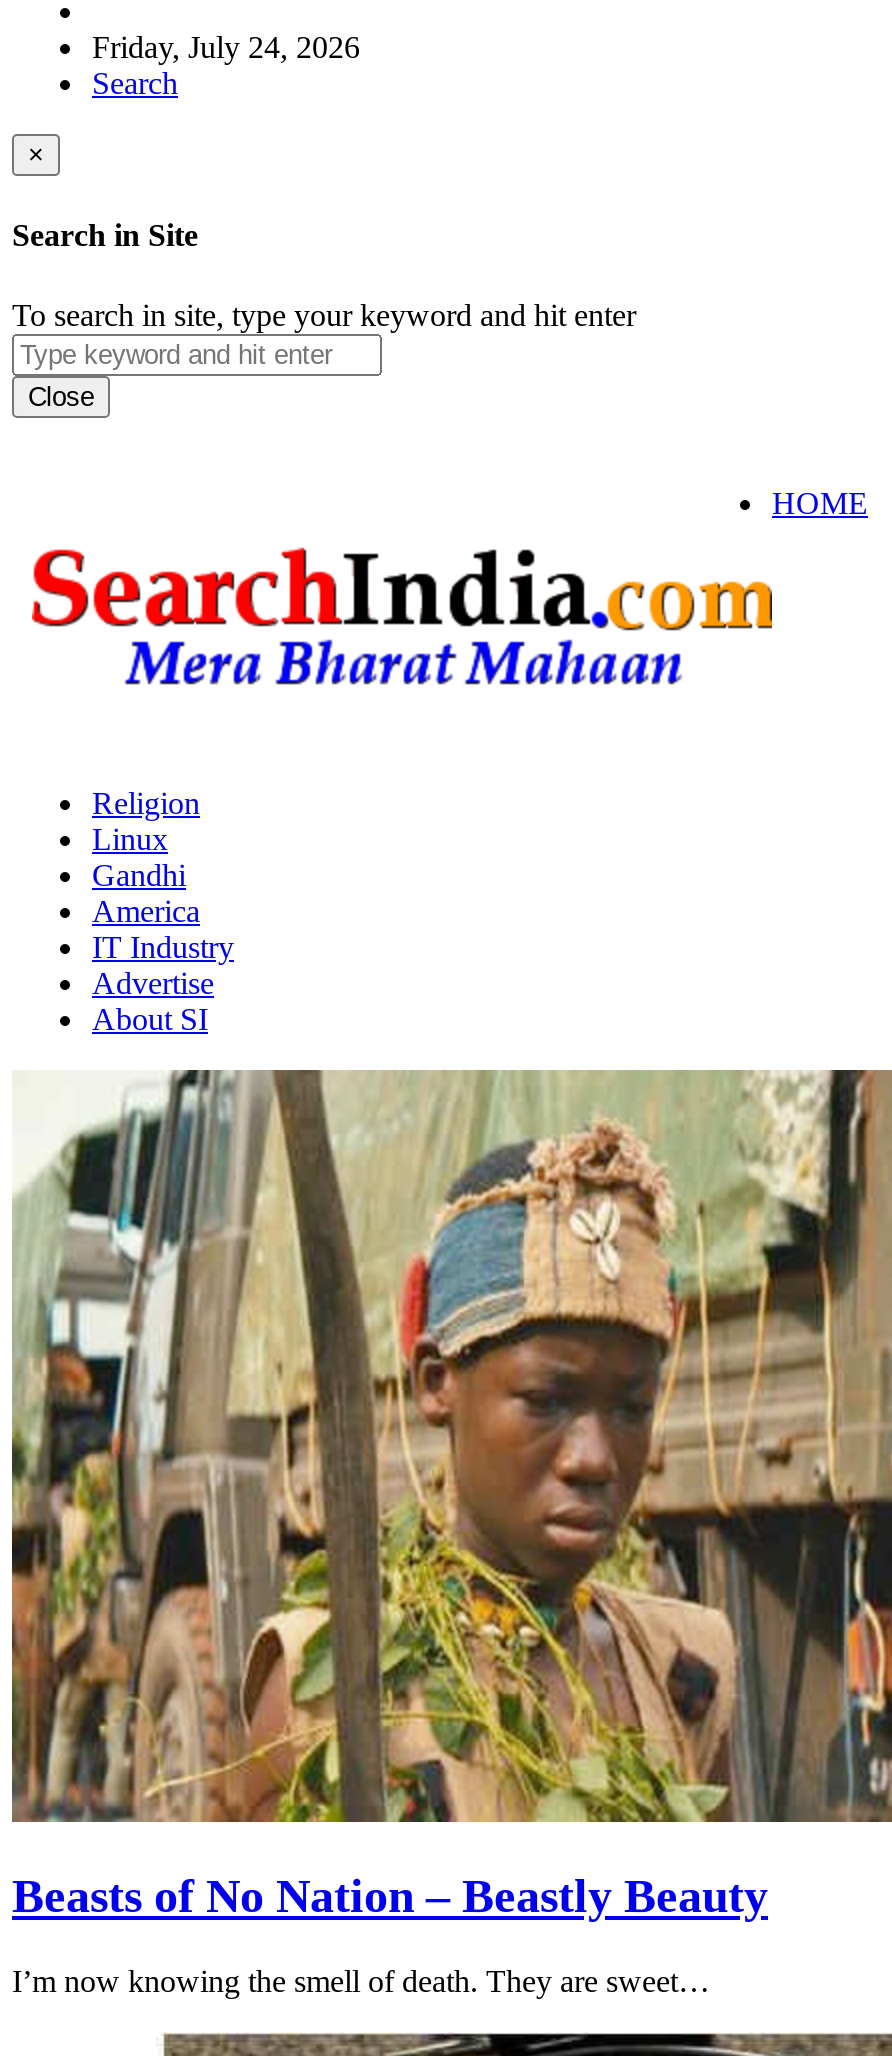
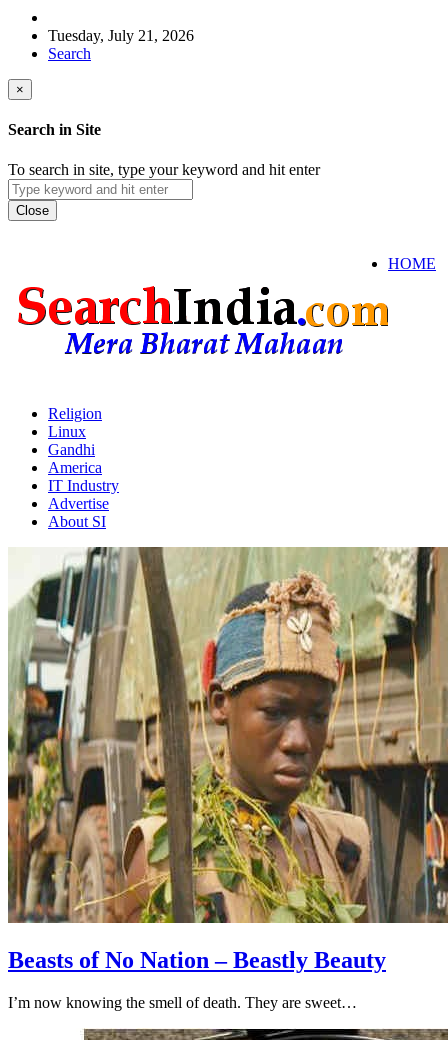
- Friday, July 24, 2026
+ Tuesday, July 21, 2026
